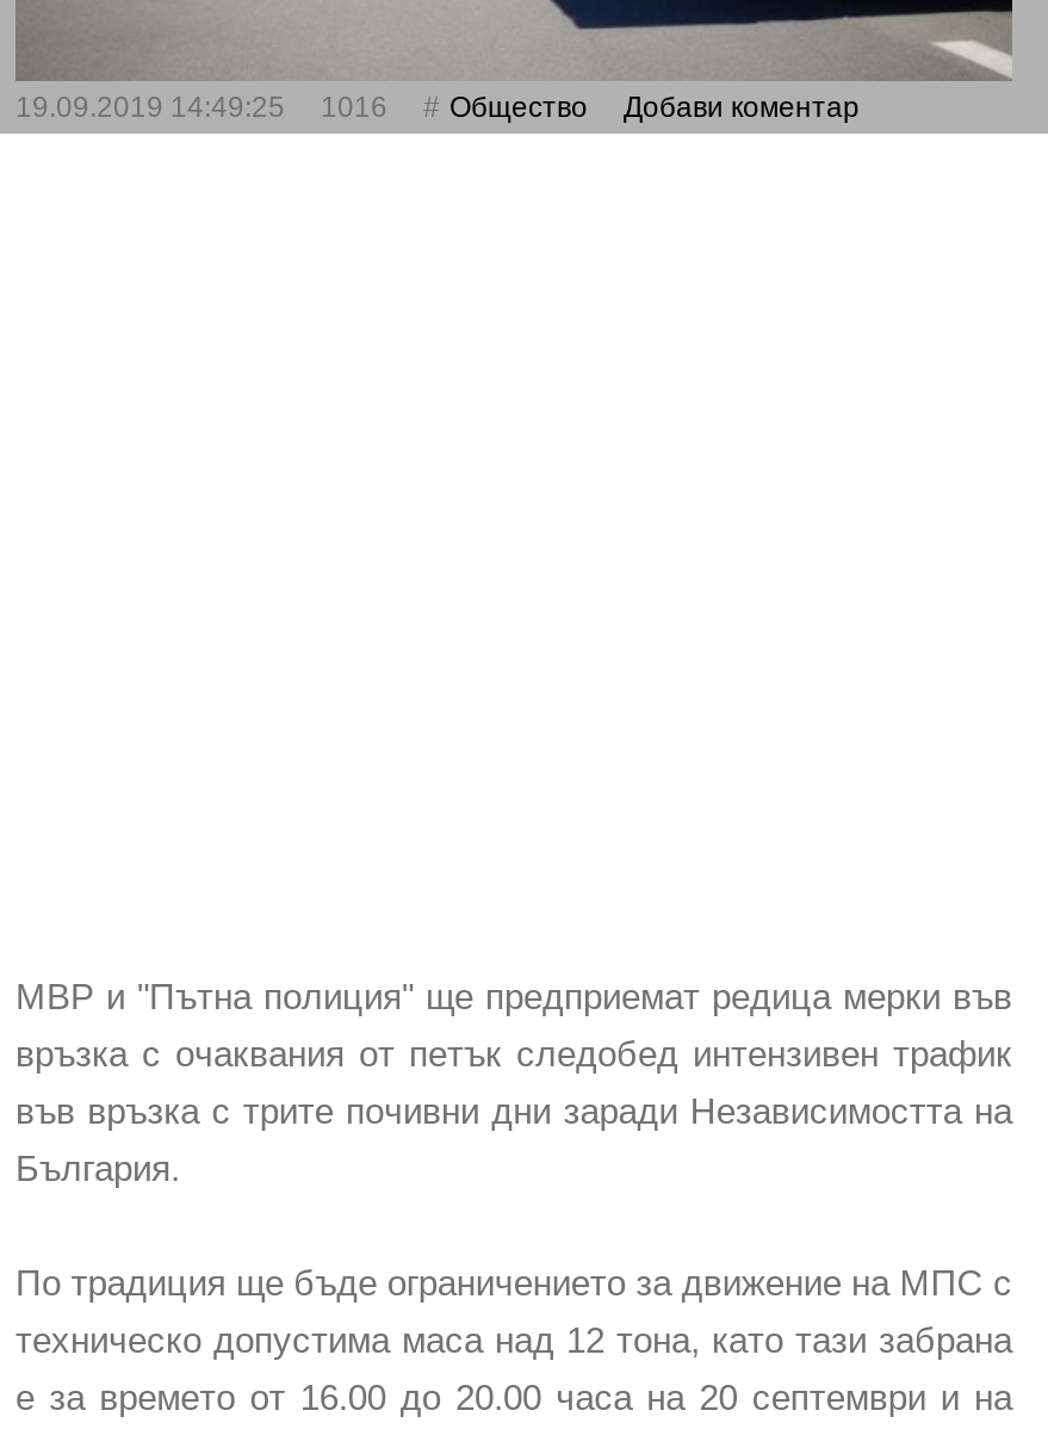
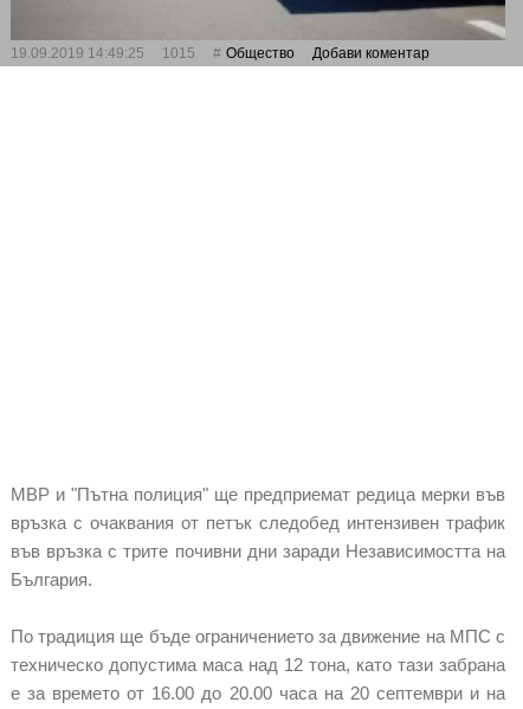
- 19.09.2019 14:49:25 1016 Общество Добави коментар
+ 19.09.2019 14:49:25 1015 Общество Добави коментар
